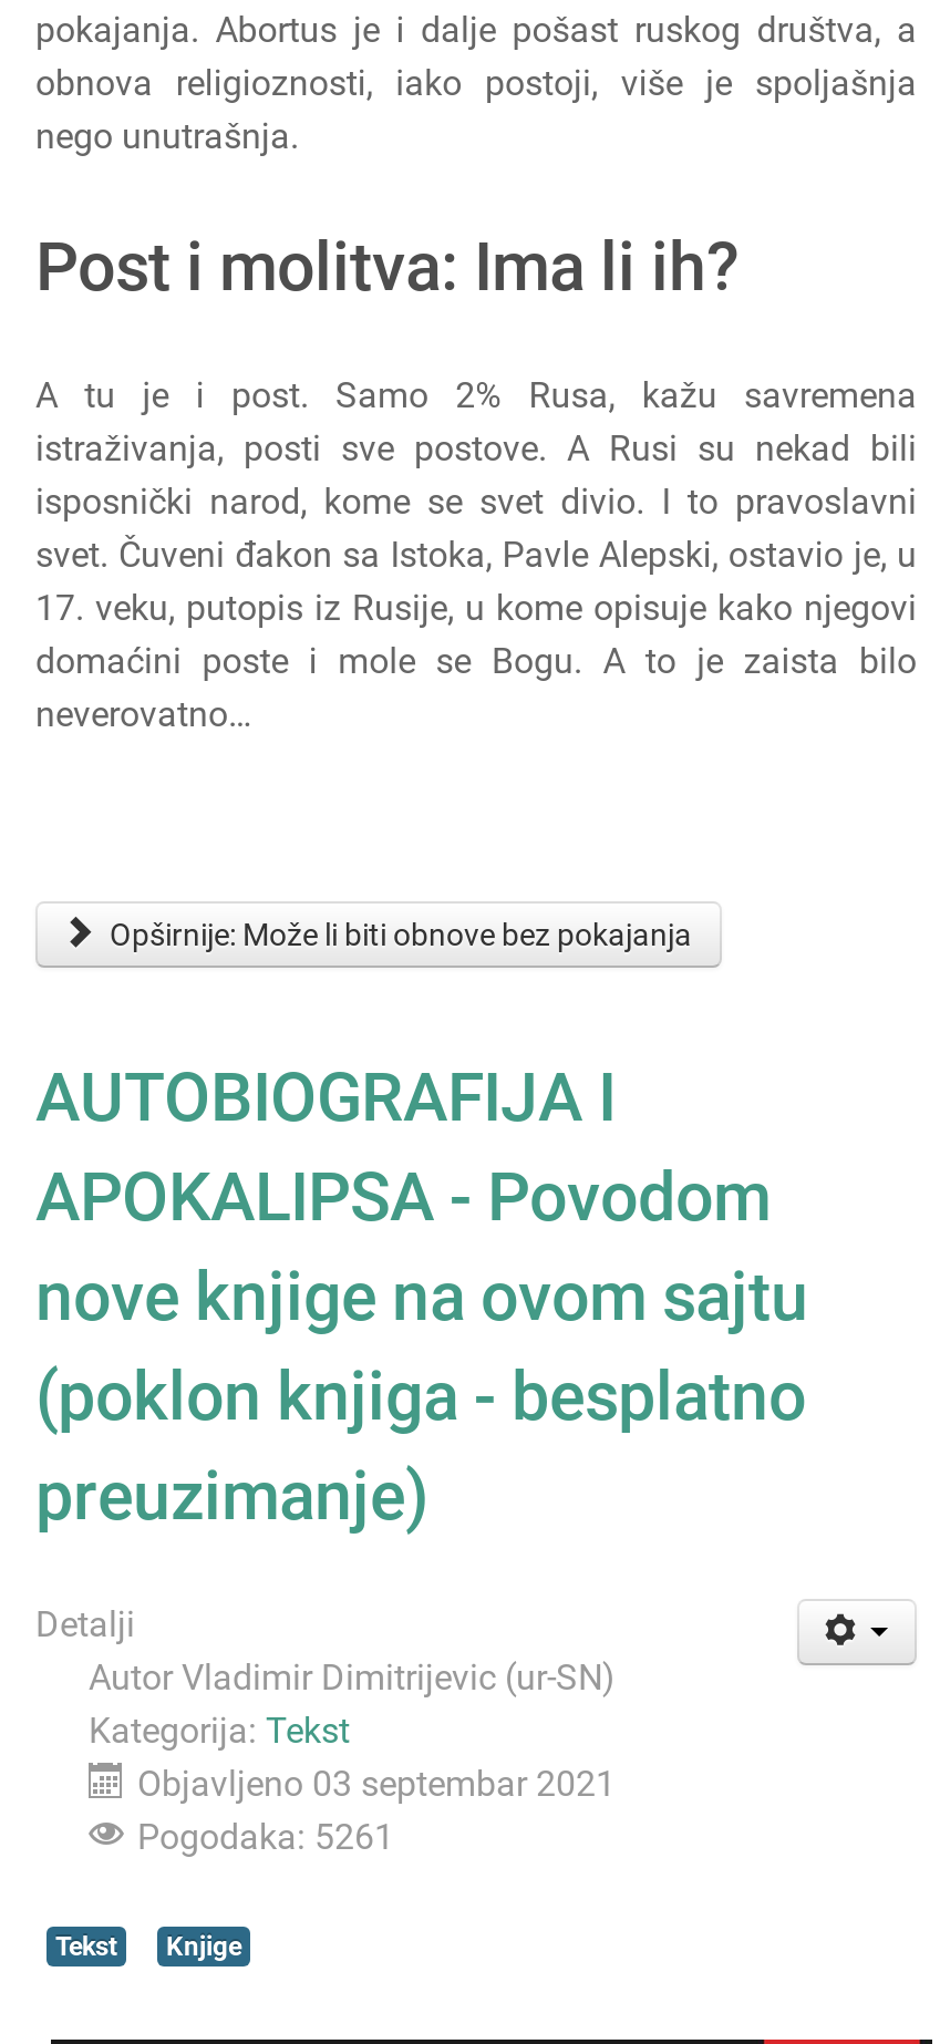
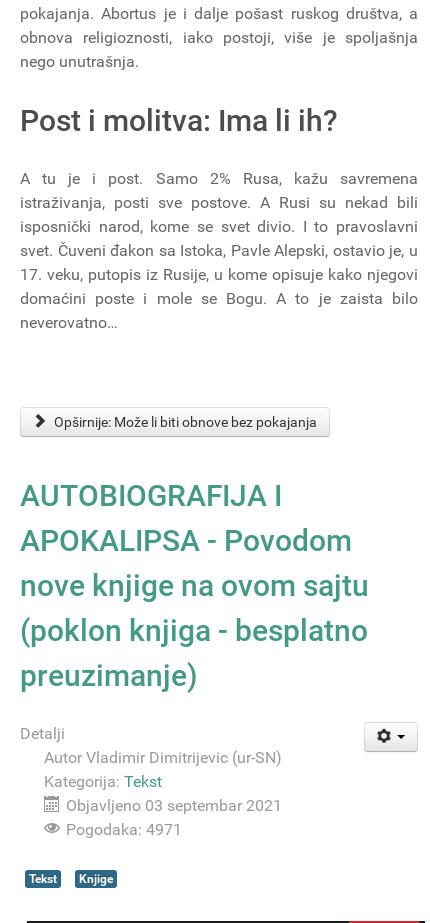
- Pogodaka: 5261
+ Pogodaka: 4971
